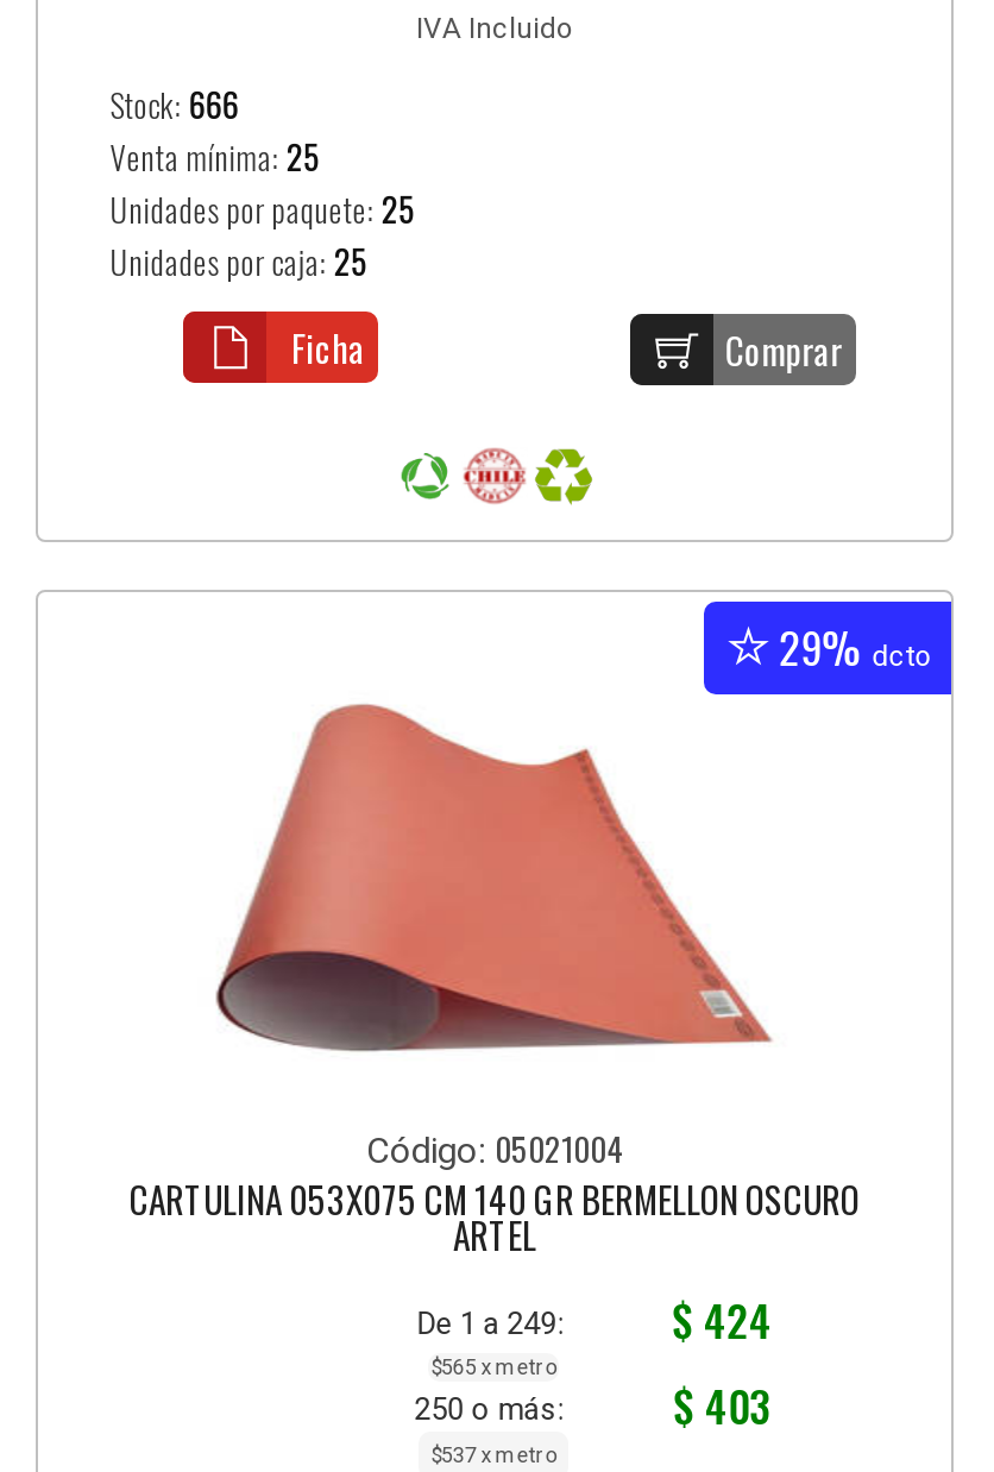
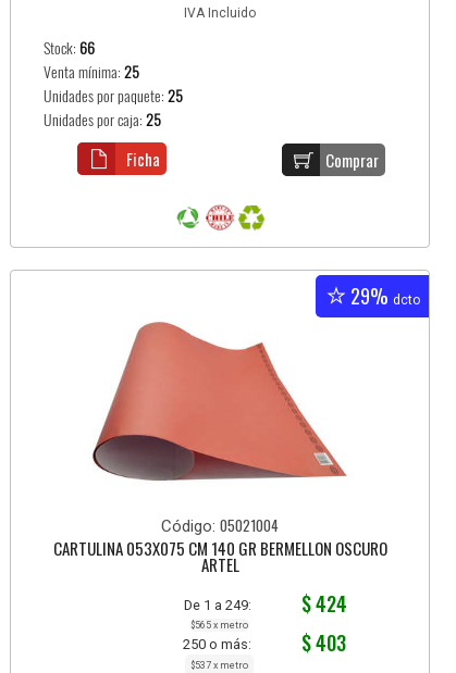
- Stock: 666
+ Stock: 66
